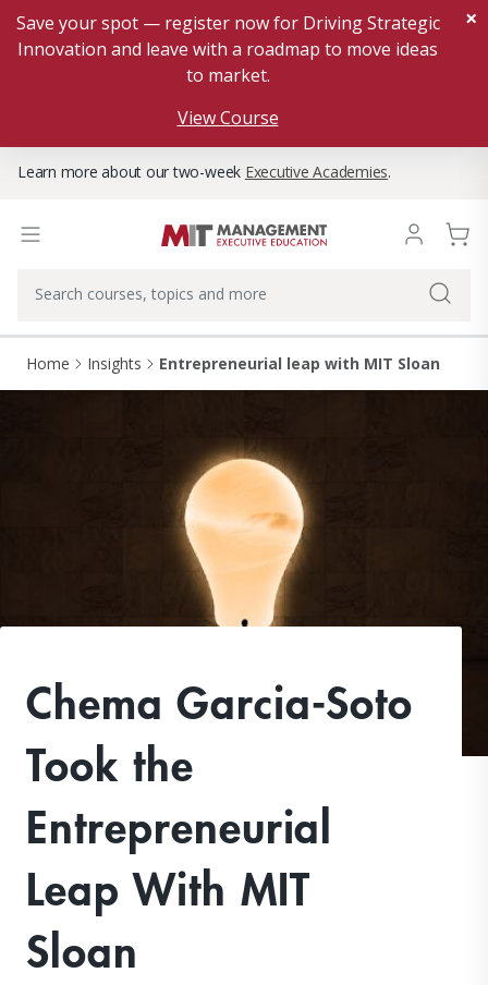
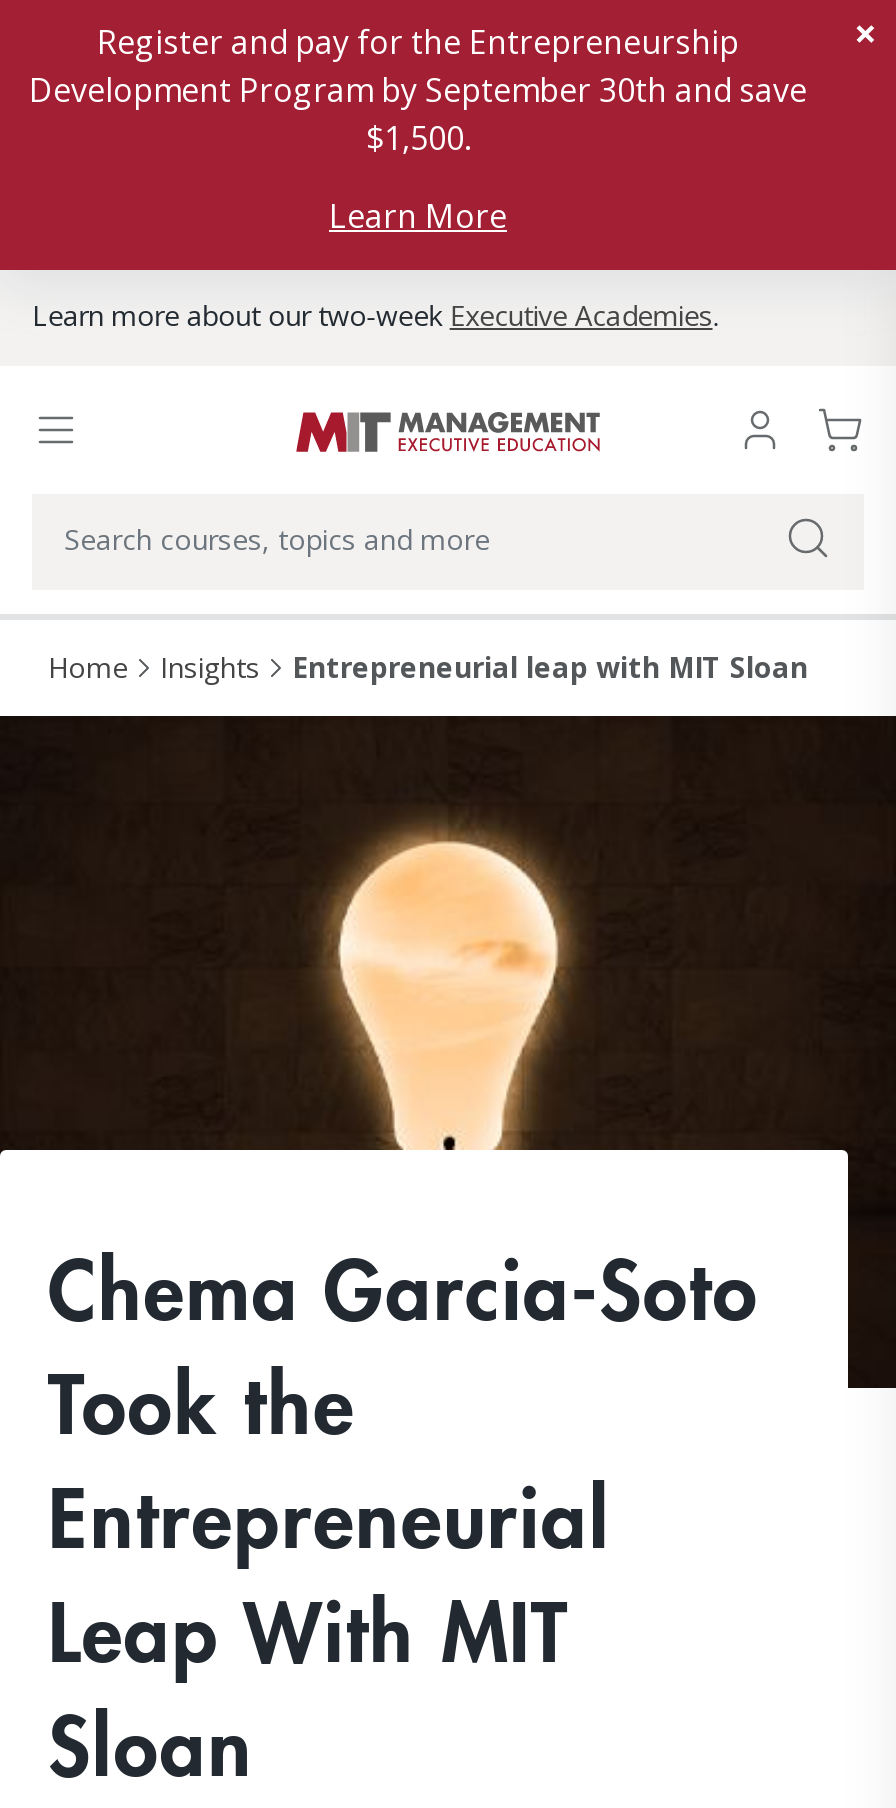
- Save your spot — register now for Driving Strategic
- Innovation and leave with a roadmap to move ideas
- to market.
+ Register and pay for the Entrepreneurship
+ Development Program by September 30th and save
+ $1,500.

- View Course
+ Learn More
